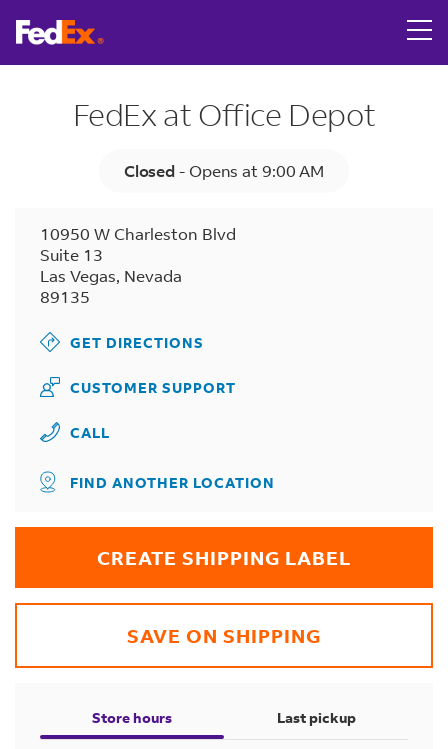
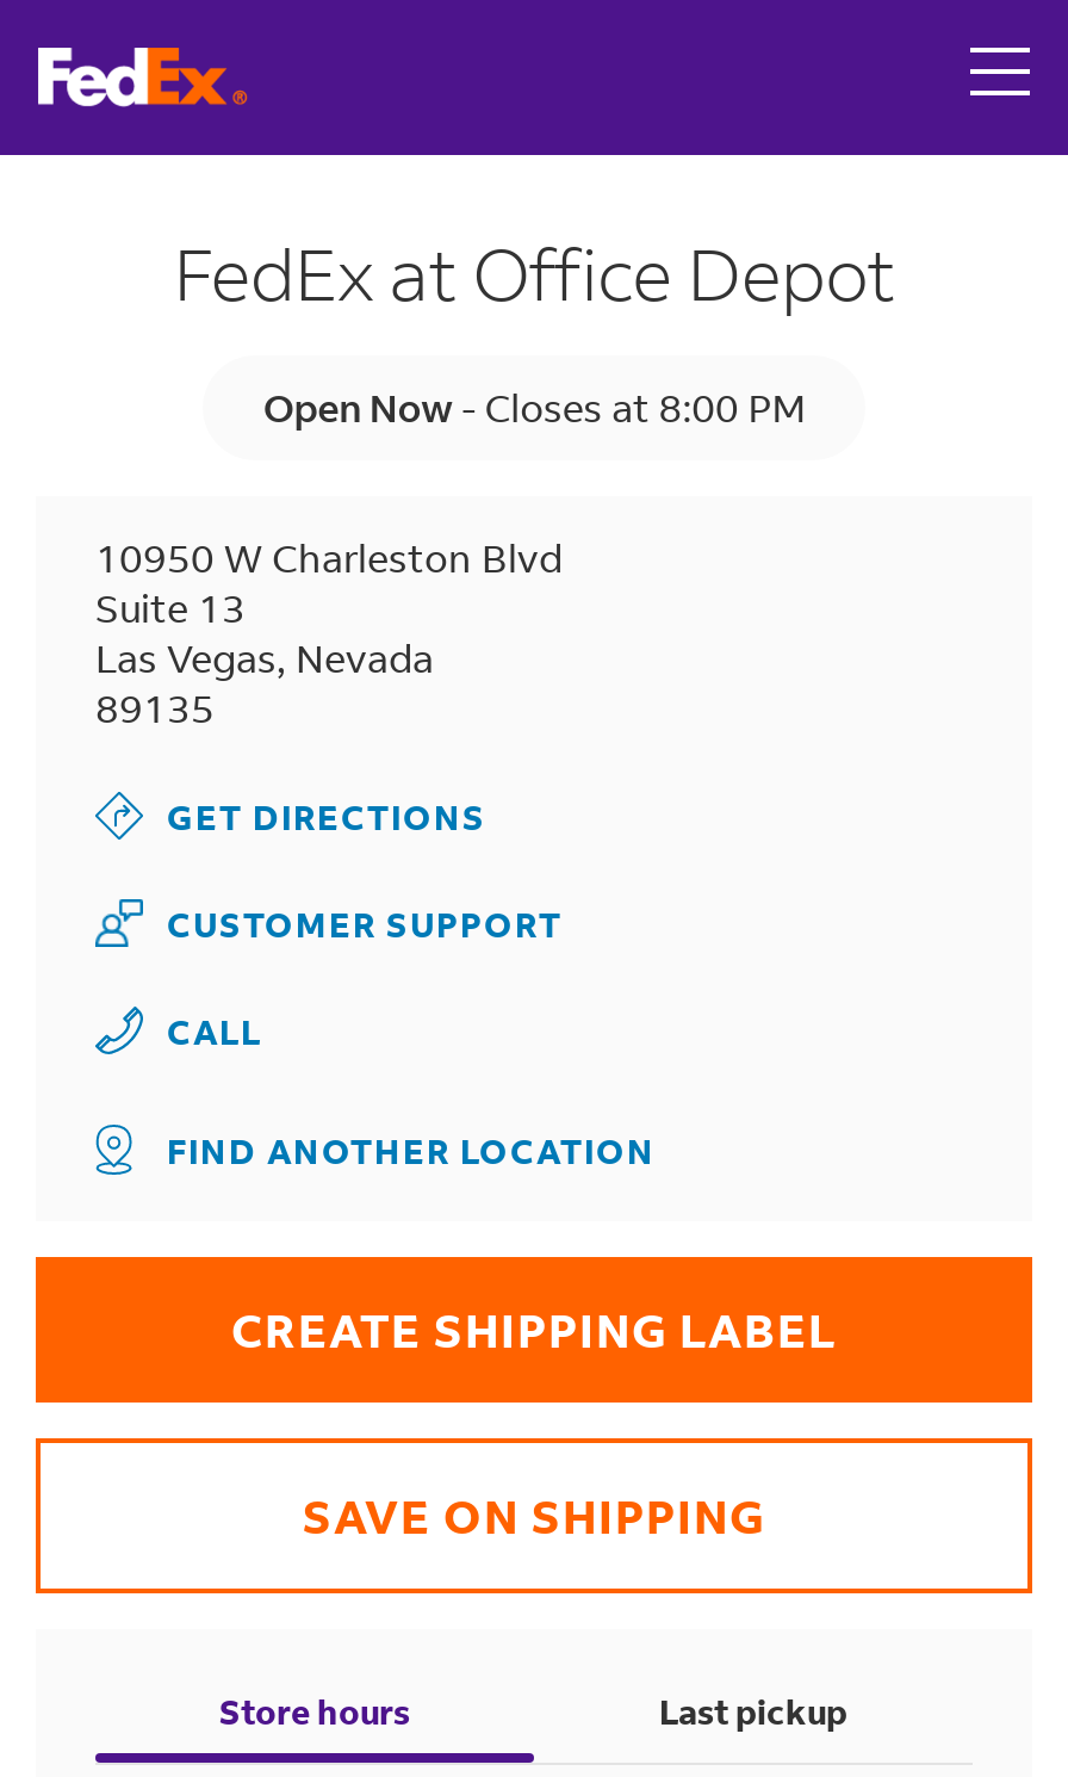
- Closed - Opens at 9:00 AM
+ Open Now - Closes at 8:00 PM
